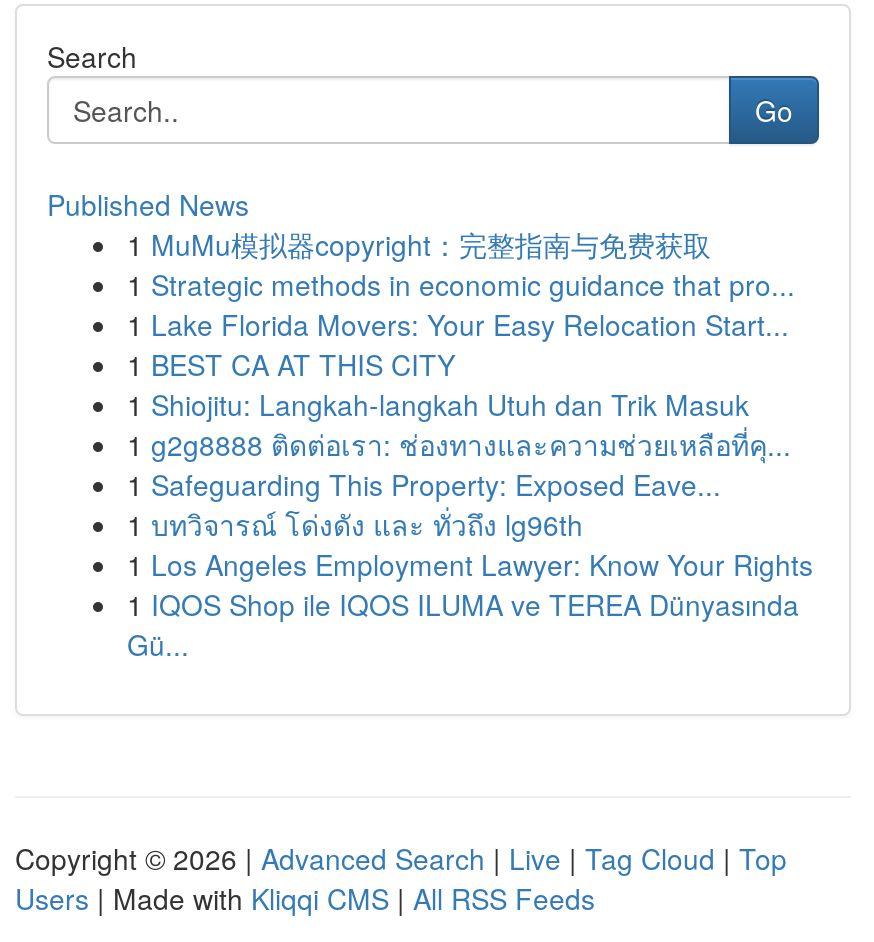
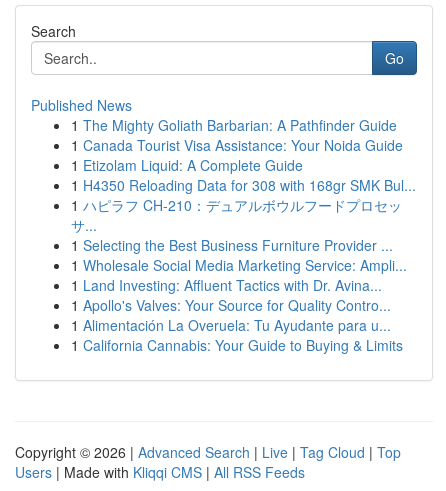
- 1 MuMu模拟器copyright：完整指南与免费获取
- 1 Strategic methods in economic guidance that pro...
- 1 Lake Florida Movers: Your Easy Relocation Start...
- 1 BEST CA AT THIS CITY
- 1 Shiojitu: Langkah-langkah Utuh dan Trik Masuk
- 1 g2g8888 ติดต่อเรา: ช่องทางและความช่วยเหลือที่คุ...
- 1 Safeguarding This Property: Exposed Eave...
- 1 บทวิจารณ์ โด่งดัง และ ทั่วถึง lg96th
- 1 Los Angeles Employment Lawyer: Know Your Rights
- 1 IQOS Shop ile IQOS ILUMA ve TEREA Dünyasında
- Gü...
+ 1 The Mighty Goliath Barbarian: A Pathfinder Guide
+ 1 Canada Tourist Visa Assistance: Your Noida Guide
+ 1 Etizolam Liquid: A Complete Guide
+ 1 H4350 Reloading Data for 308 with 168gr SMK Bul...
+ 1 ハピラフ CH-210：デュアルボウルフードプロセッ
+ サ...
+ 1 Selecting the Best Business Furniture Provider ...
+ 1 Wholesale Social Media Marketing Service: Ampli...
+ 1 Land Investing: Affluent Tactics with Dr. Avina...
+ 1 Apollo's Valves: Your Source for Quality Contro...
+ 1 Alimentación La Overuela: Tu Ayudante para u...
+ 1 California Cannabis: Your Guide to Buying & Limits
